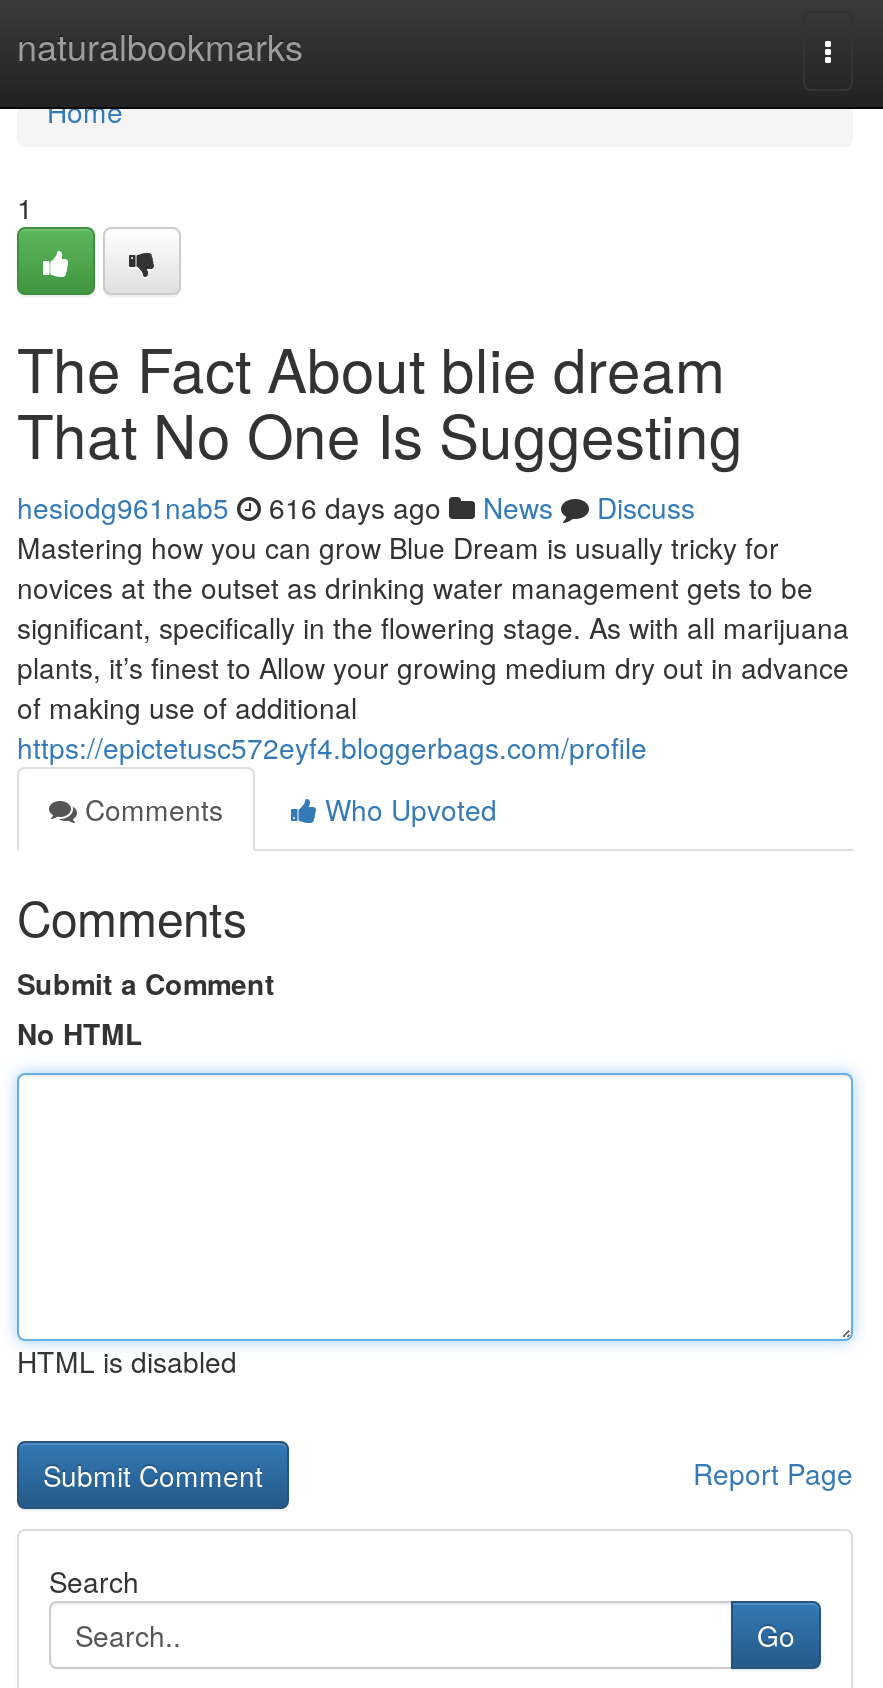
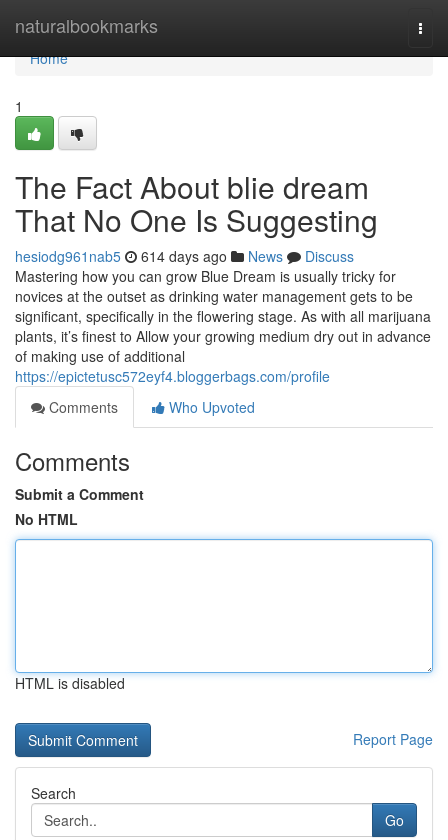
- hesiodg961nab5 616 days ago News Discuss
+ hesiodg961nab5 614 days ago News Discuss
